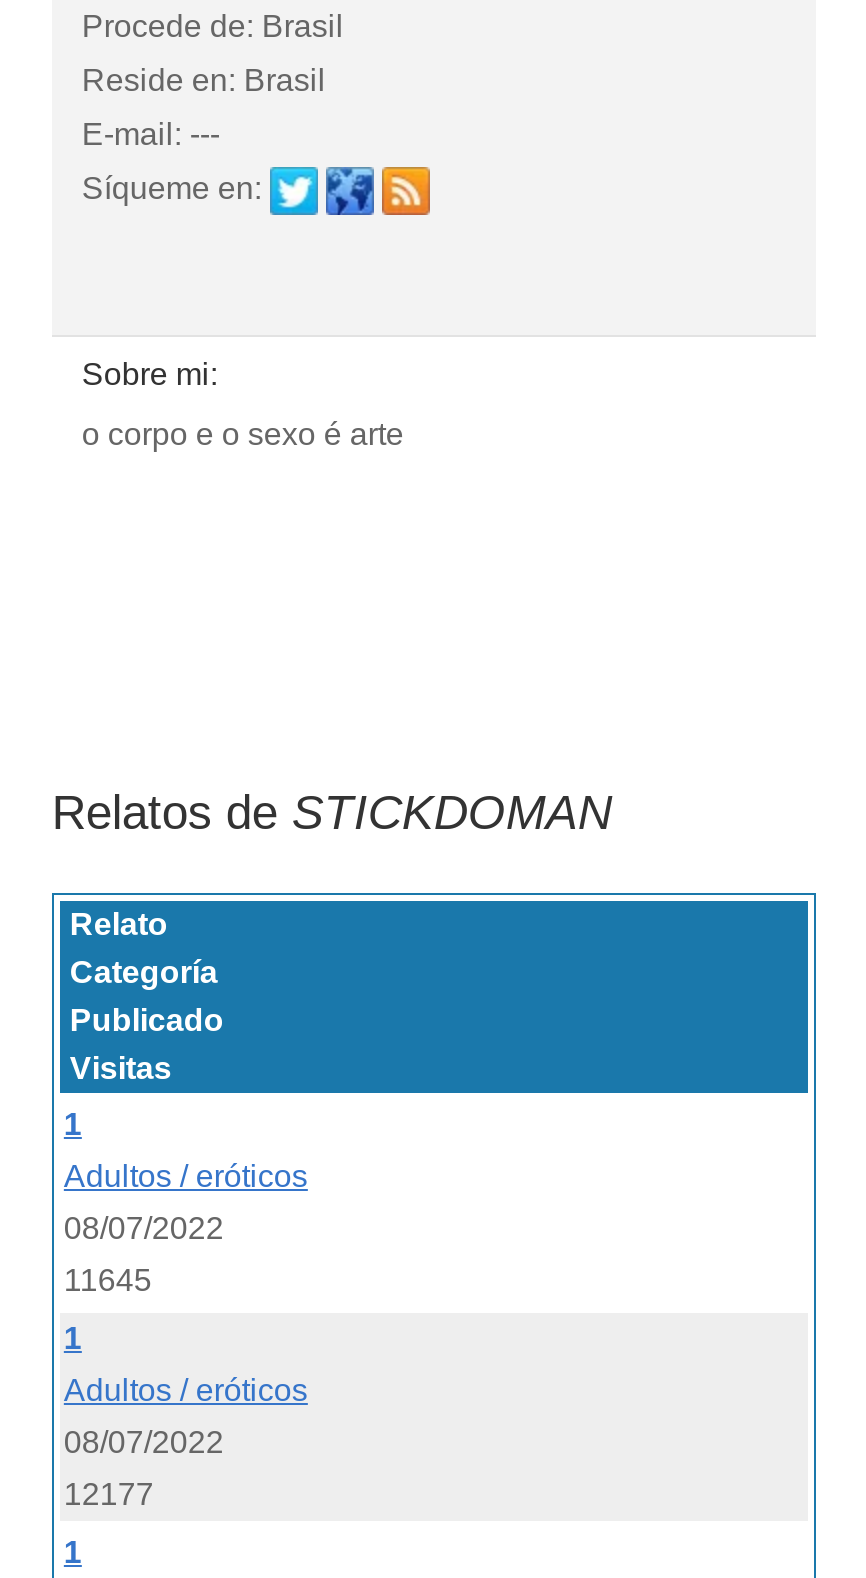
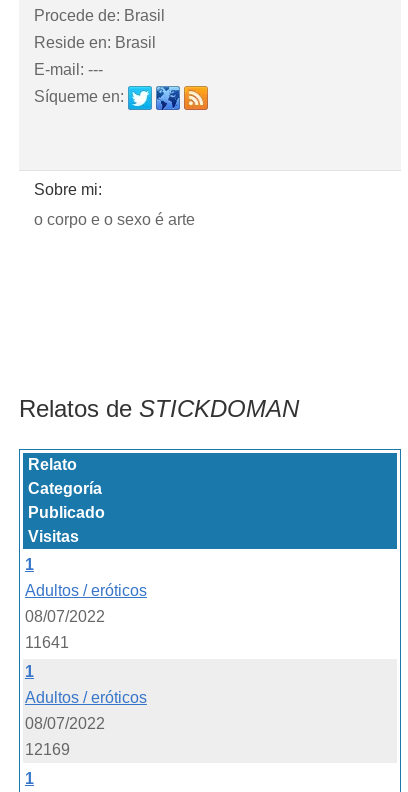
- 11645
+ 11641

- 12177
+ 12169
